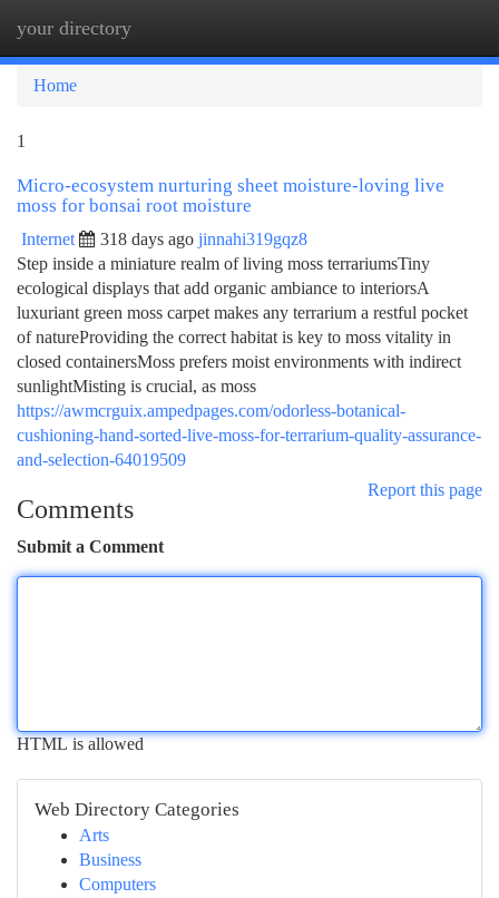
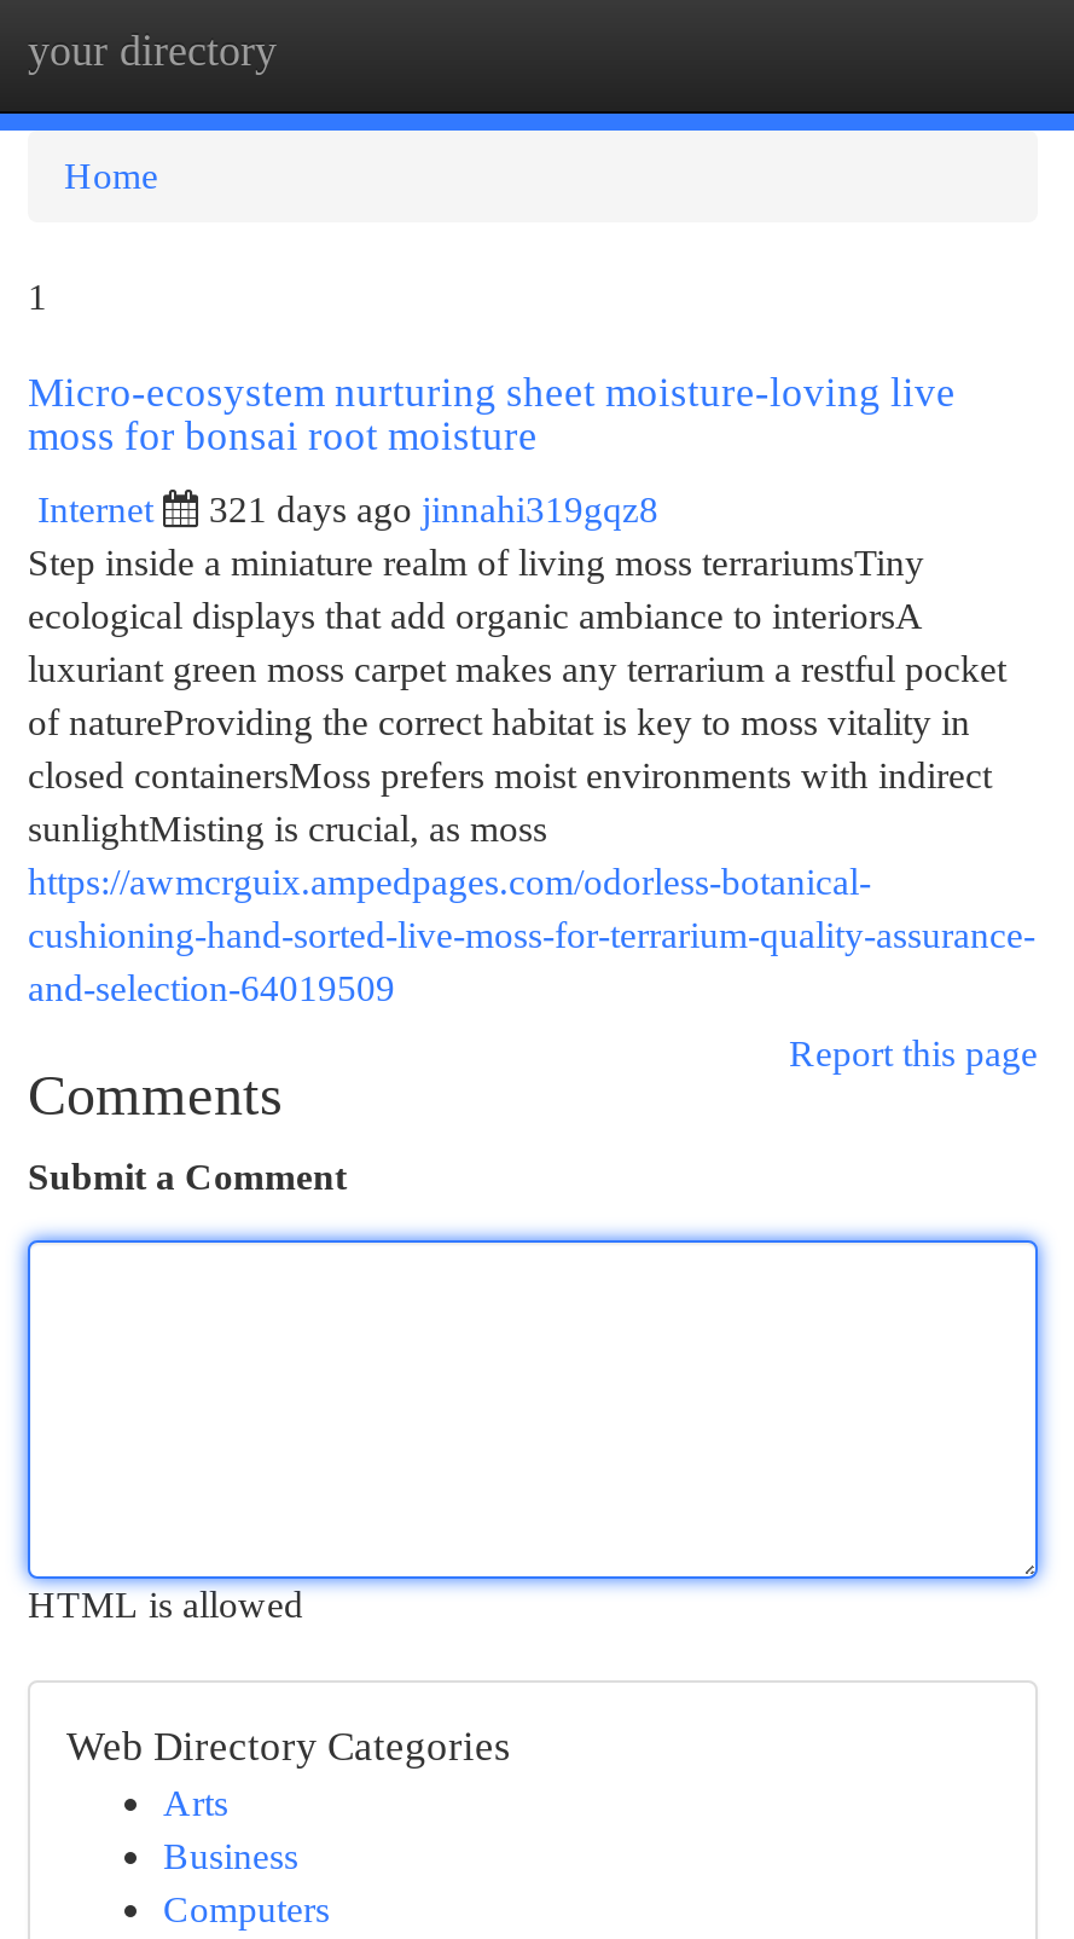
- 318 days ago jinnahi319gqz8
+ 321 days ago jinnahi319gqz8
